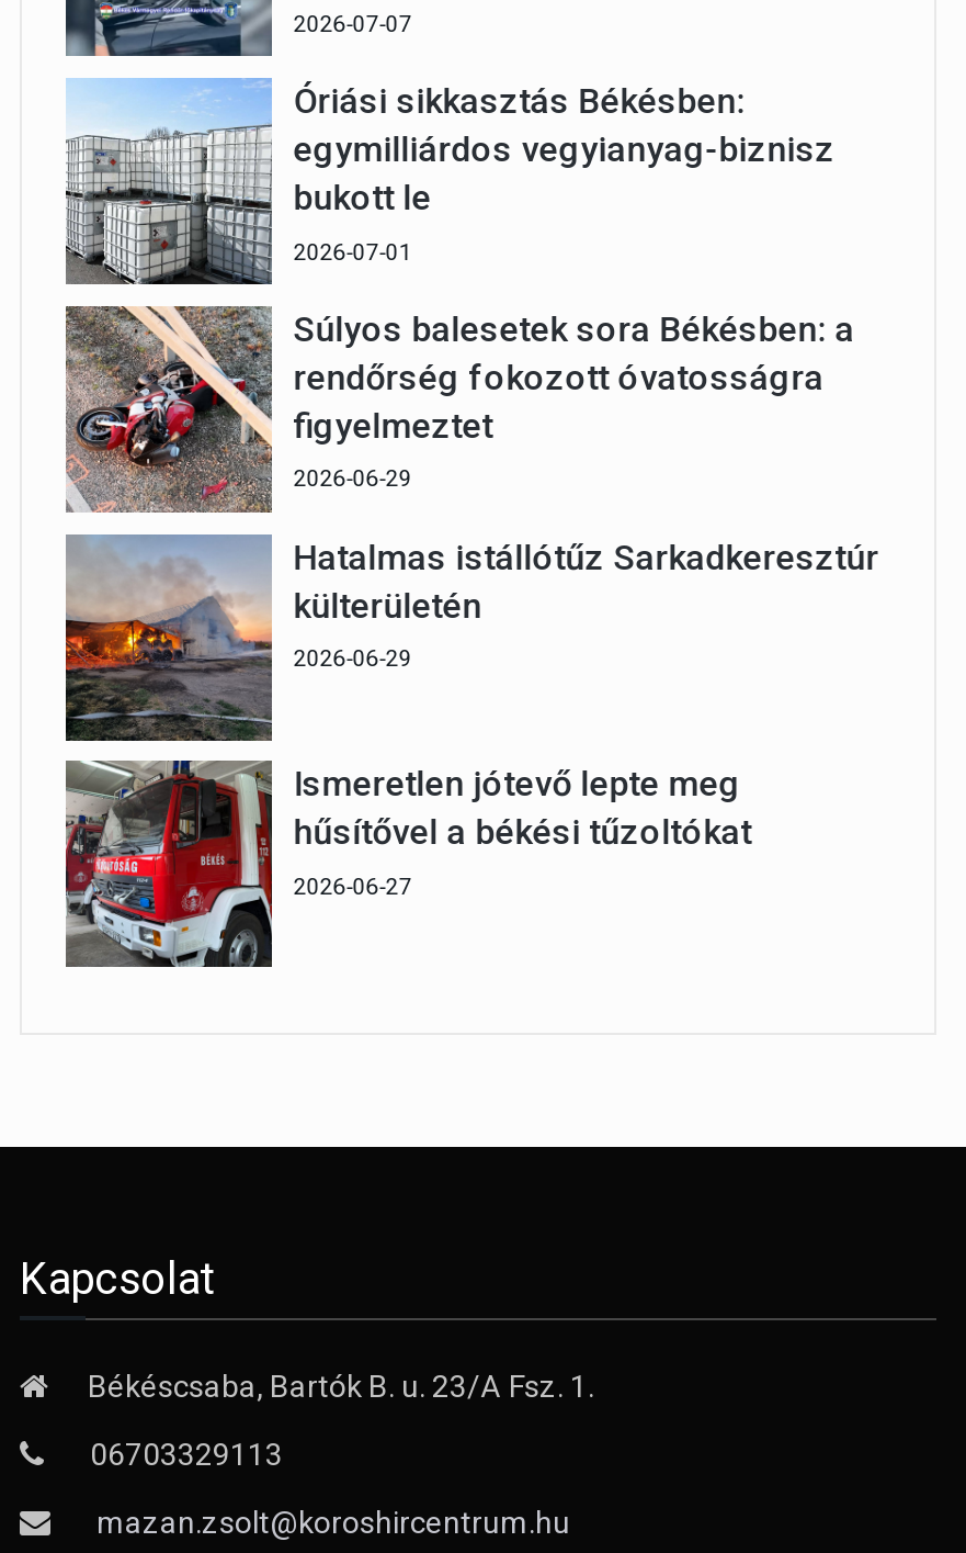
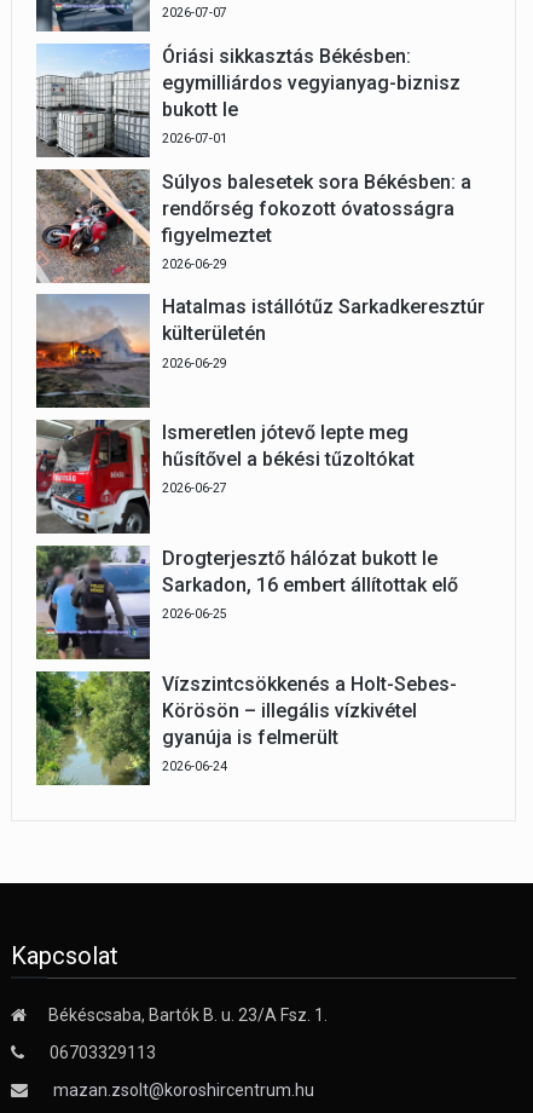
+ [image]
+ Drogterjesztő hálózat bukott le
+ Sarkadon, 16 embert állítottak elő
+ 2026-06-25
+ Vízszintcsökkenés a Holt-Sebes-
+ Körösön – illegális vízkivétel
+ gyanúja is felmerült
+ 2026-06-24

+ [image]
